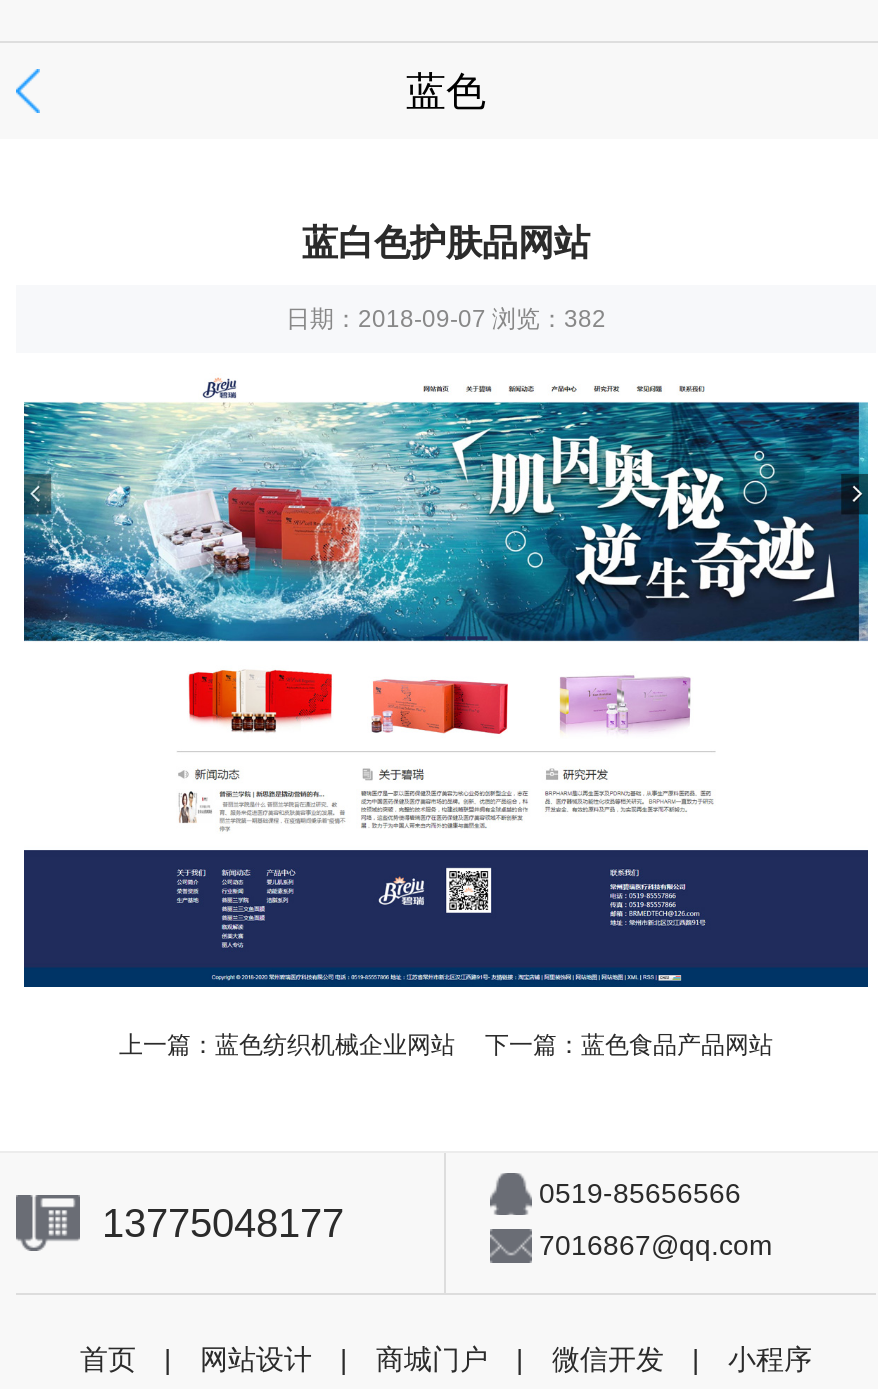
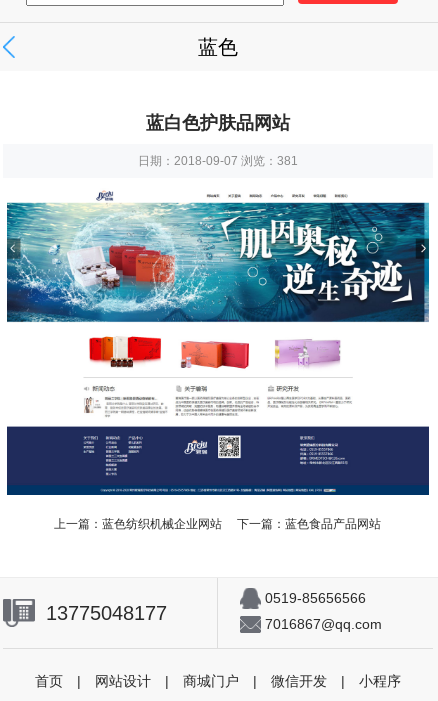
- 日期：2018-09-07 浏览：382
+ 日期：2018-09-07 浏览：381
